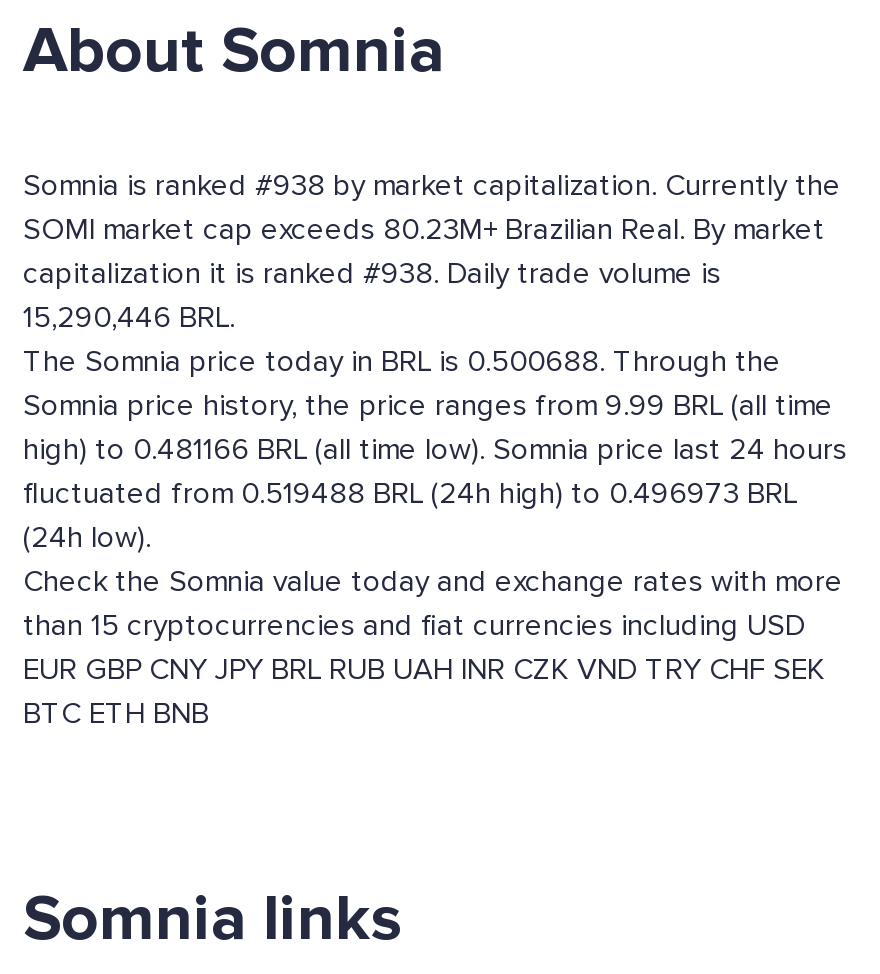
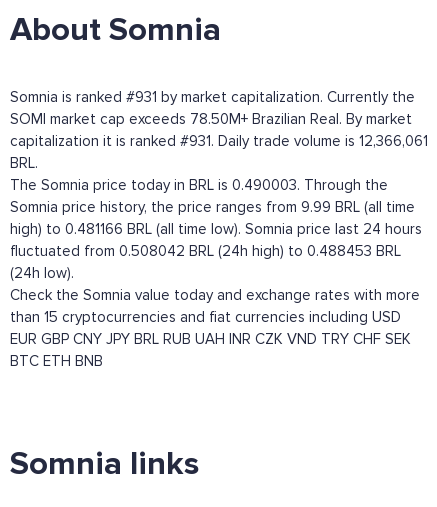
- Somnia is ranked #938 by market capitalization. Currently the
- SOMI market cap exceeds 80.23M+ Brazilian Real. By market
- capitalization it is ranked #938. Daily trade volume is
- 15,290,446 BRL.
- The Somnia price today in BRL is 0.500688. Through the
+ Somnia is ranked #931 by market capitalization. Currently the
+ SOMI market cap exceeds 78.50M+ Brazilian Real. By market
+ capitalization it is ranked #931. Daily trade volume is 12,366,061
+ BRL.
+ The Somnia price today in BRL is 0.490003. Through the

- fluctuated from 0.519488 BRL (24h high) to 0.496973 BRL
+ fluctuated from 0.508042 BRL (24h high) to 0.488453 BRL
